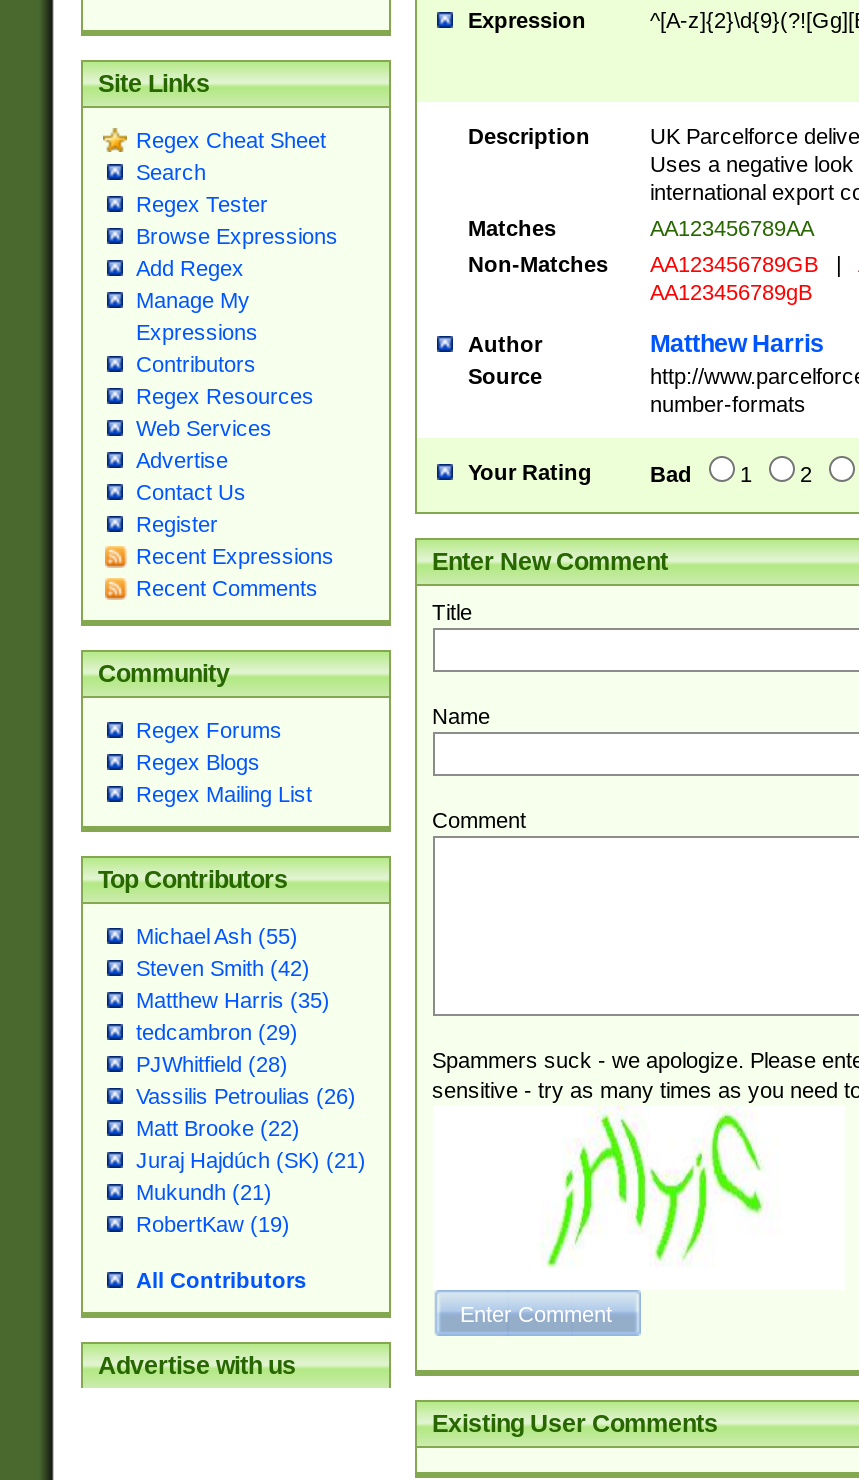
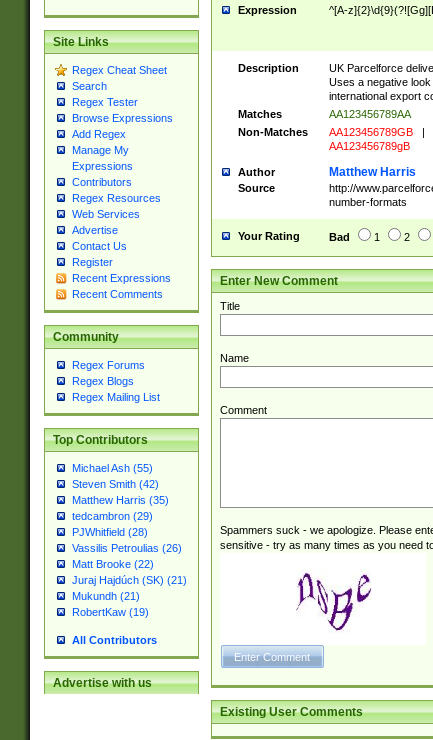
- [image]
+ [image]
